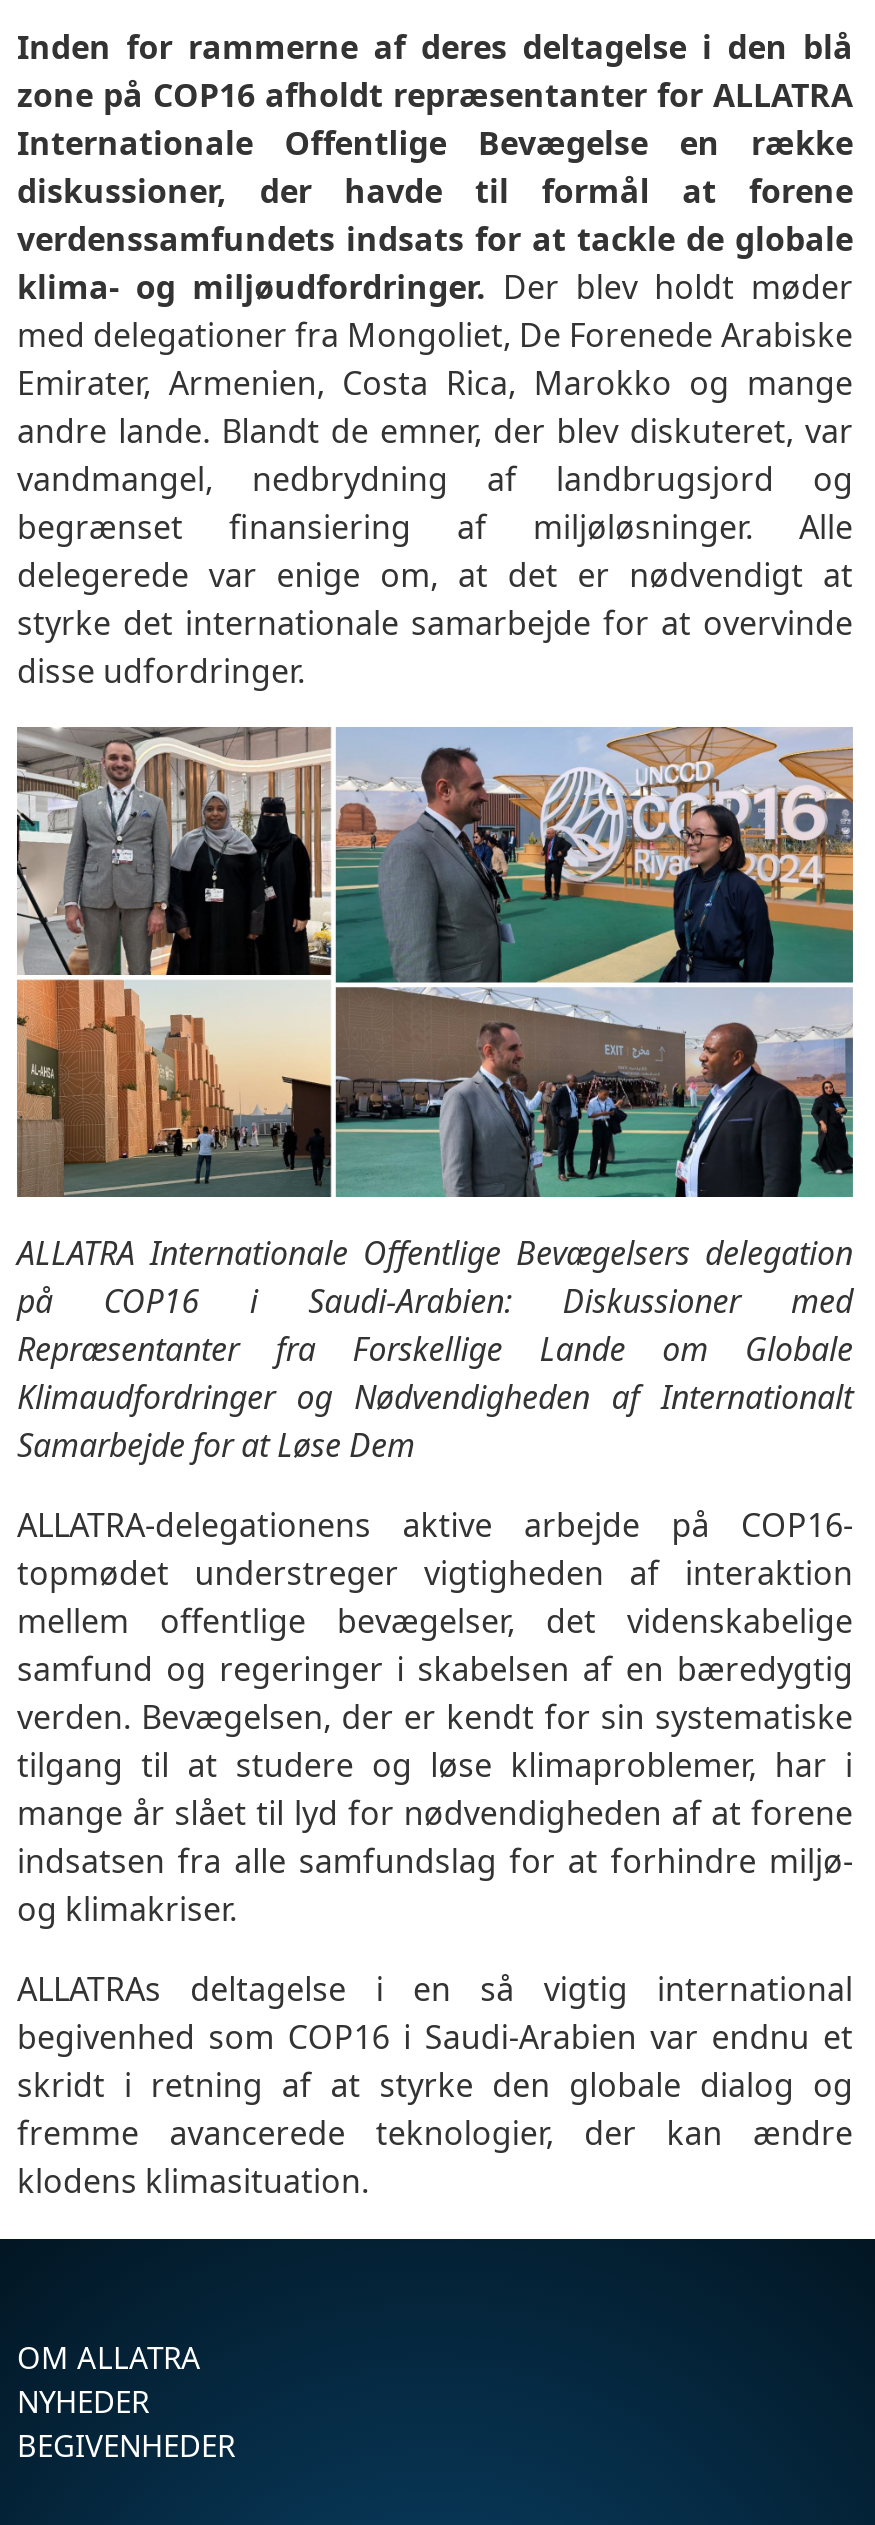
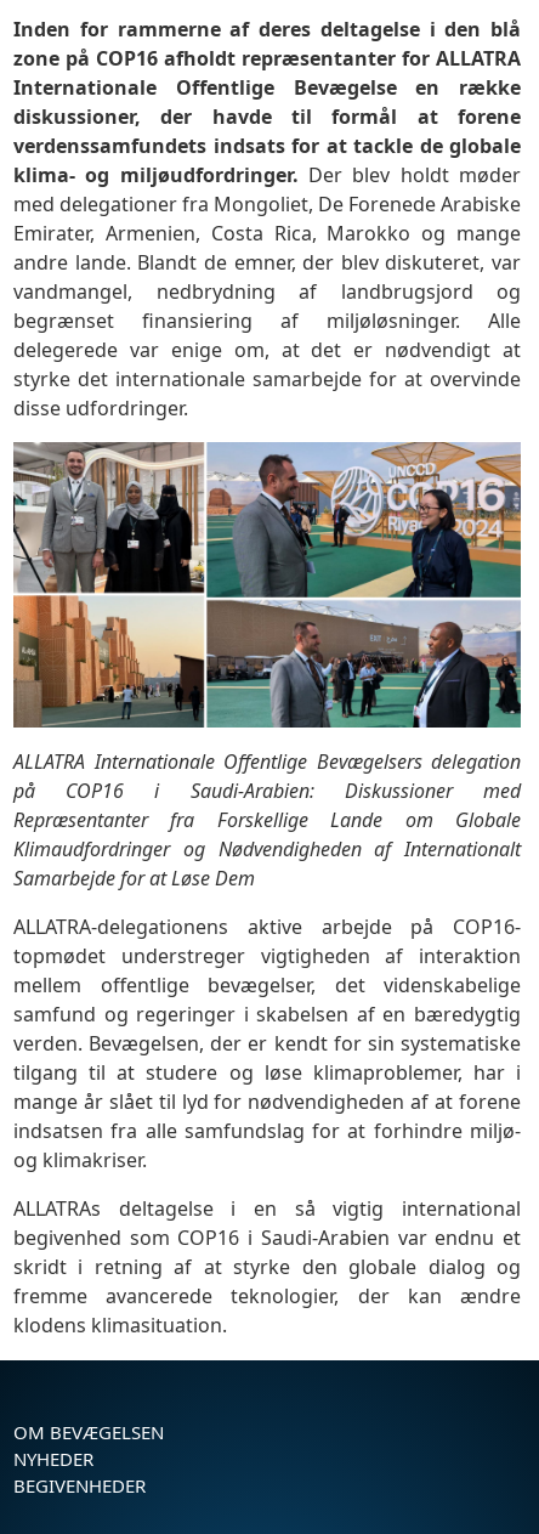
- OM ALLATRA
+ OM BEVÆGELSEN
